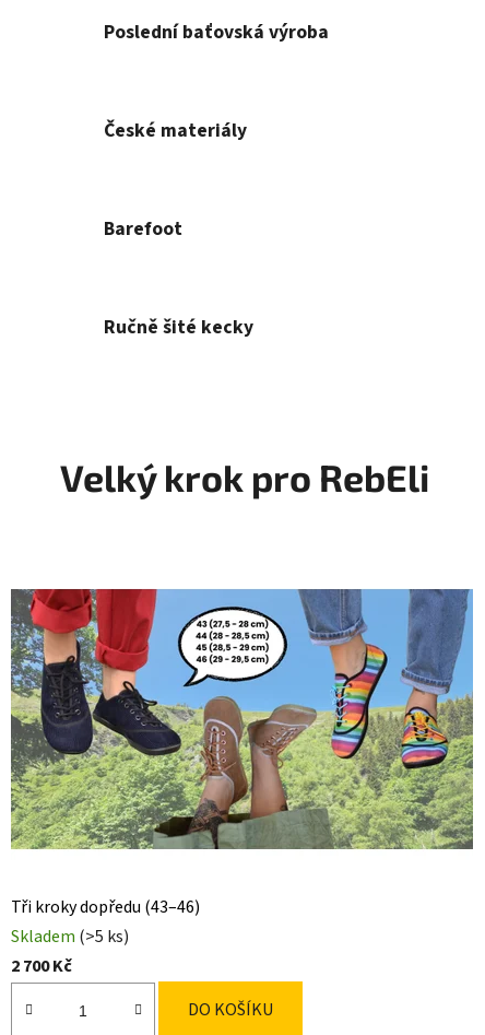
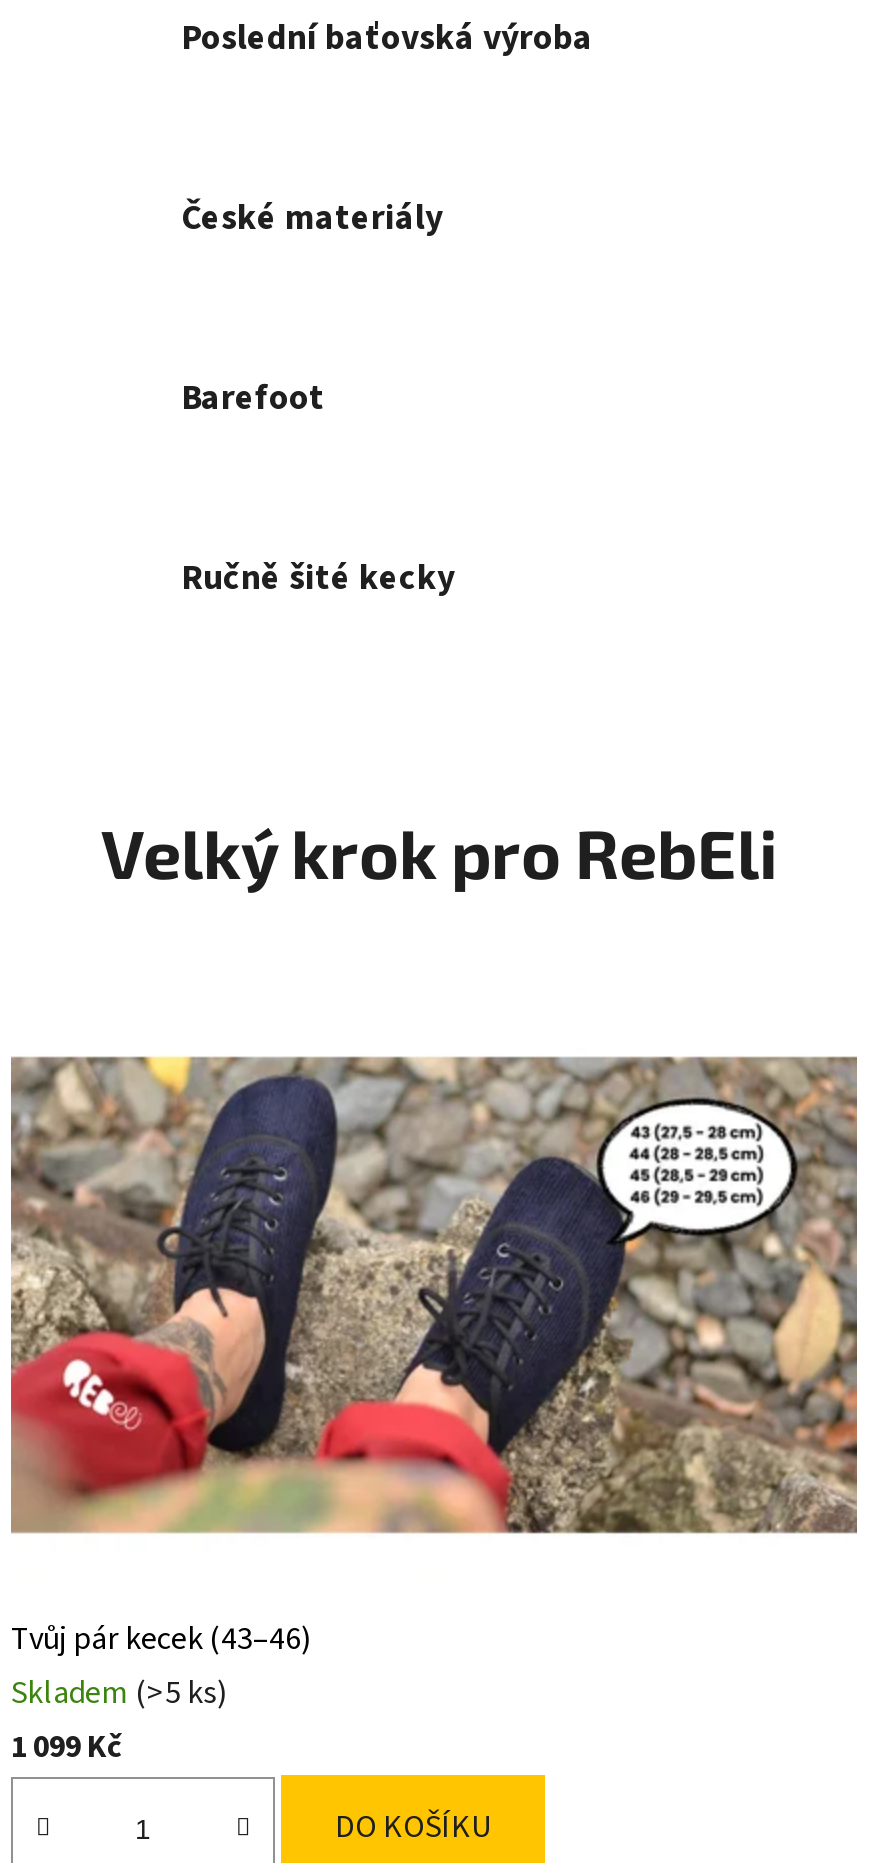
- [image]
+ [image]

- Tři kroky dopředu (43–46)
+ Tvůj pár kecek (43–46)

- 2 700 Kč
+ 1 099 Kč
